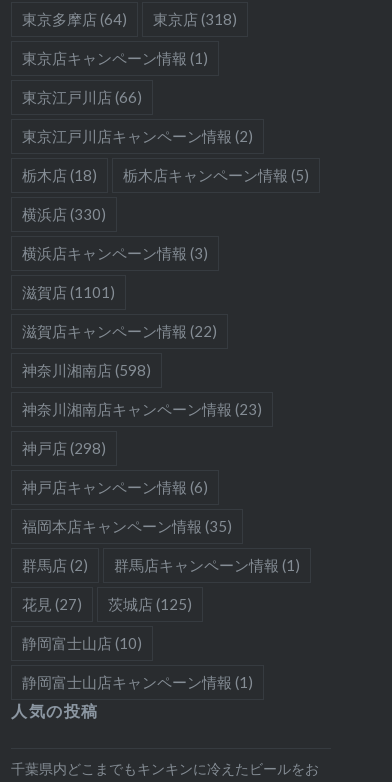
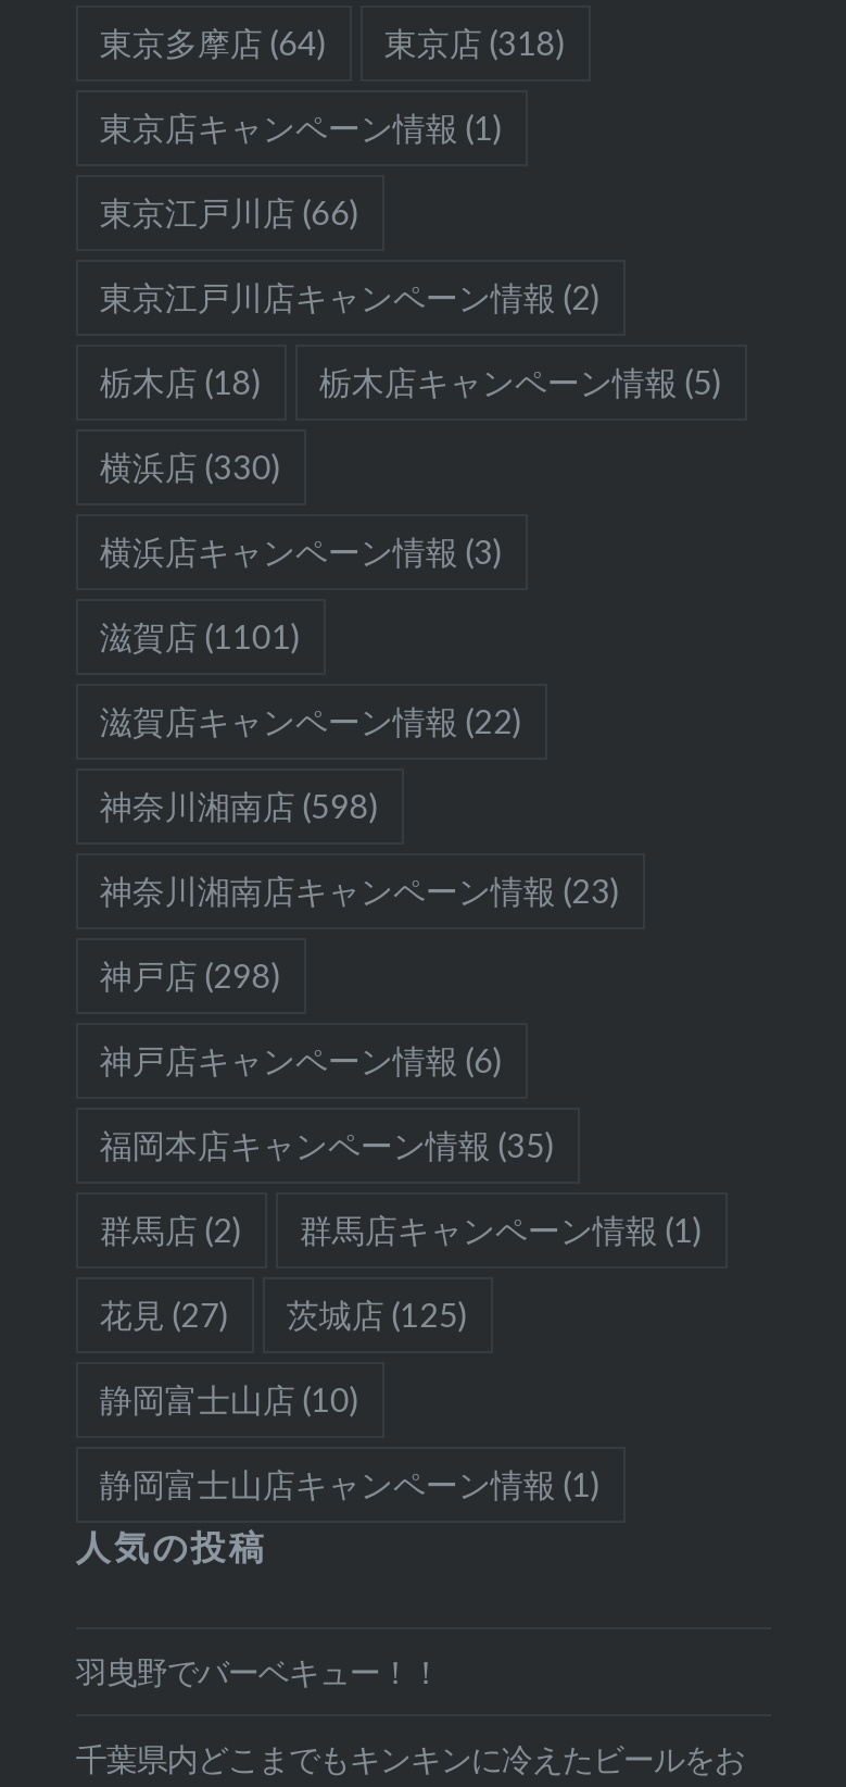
+ 羽曳野でバーベキュー！！
